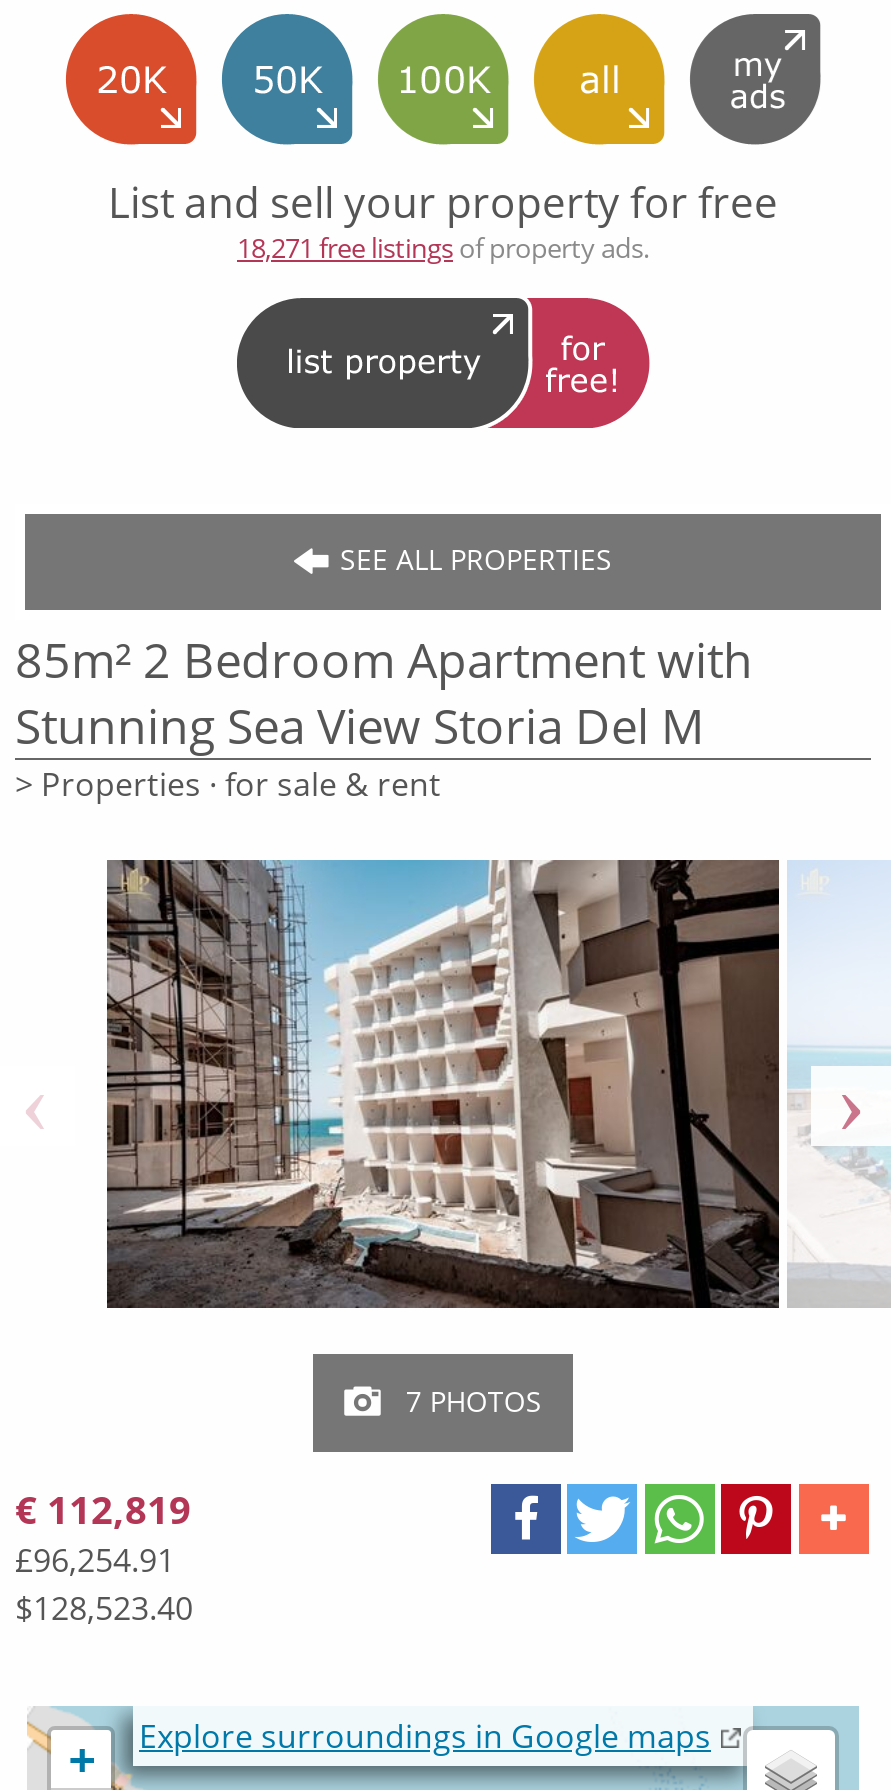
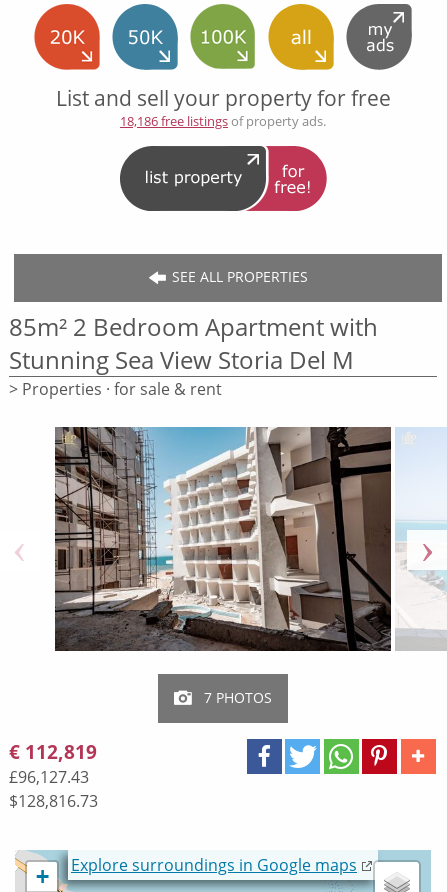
- 18,271 free listings of property ads.
+ 18,186 free listings of property ads.

- £96,254.91
+ £96,127.43

- $128,523.40
+ $128,816.73
